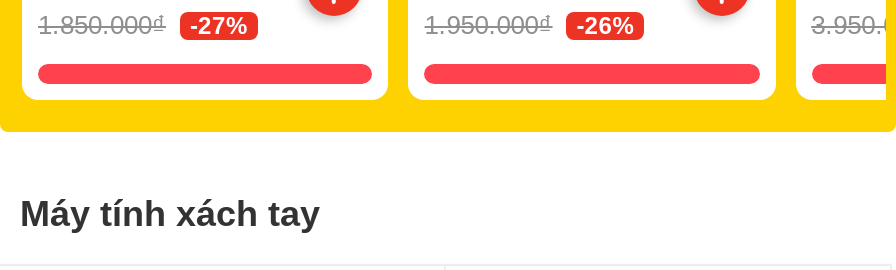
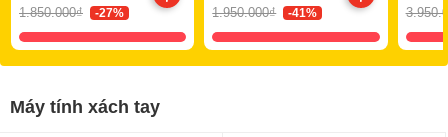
- -26%
+ -41%
